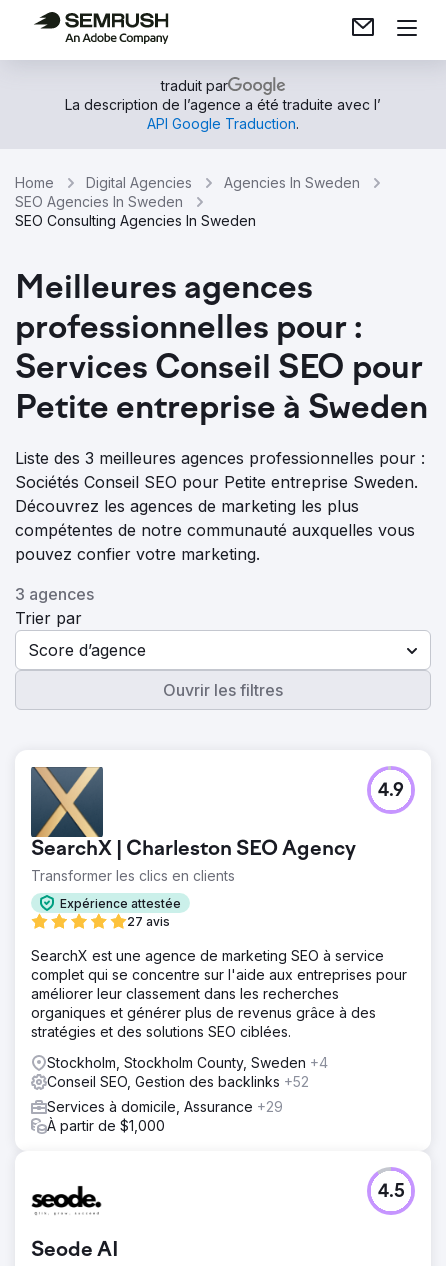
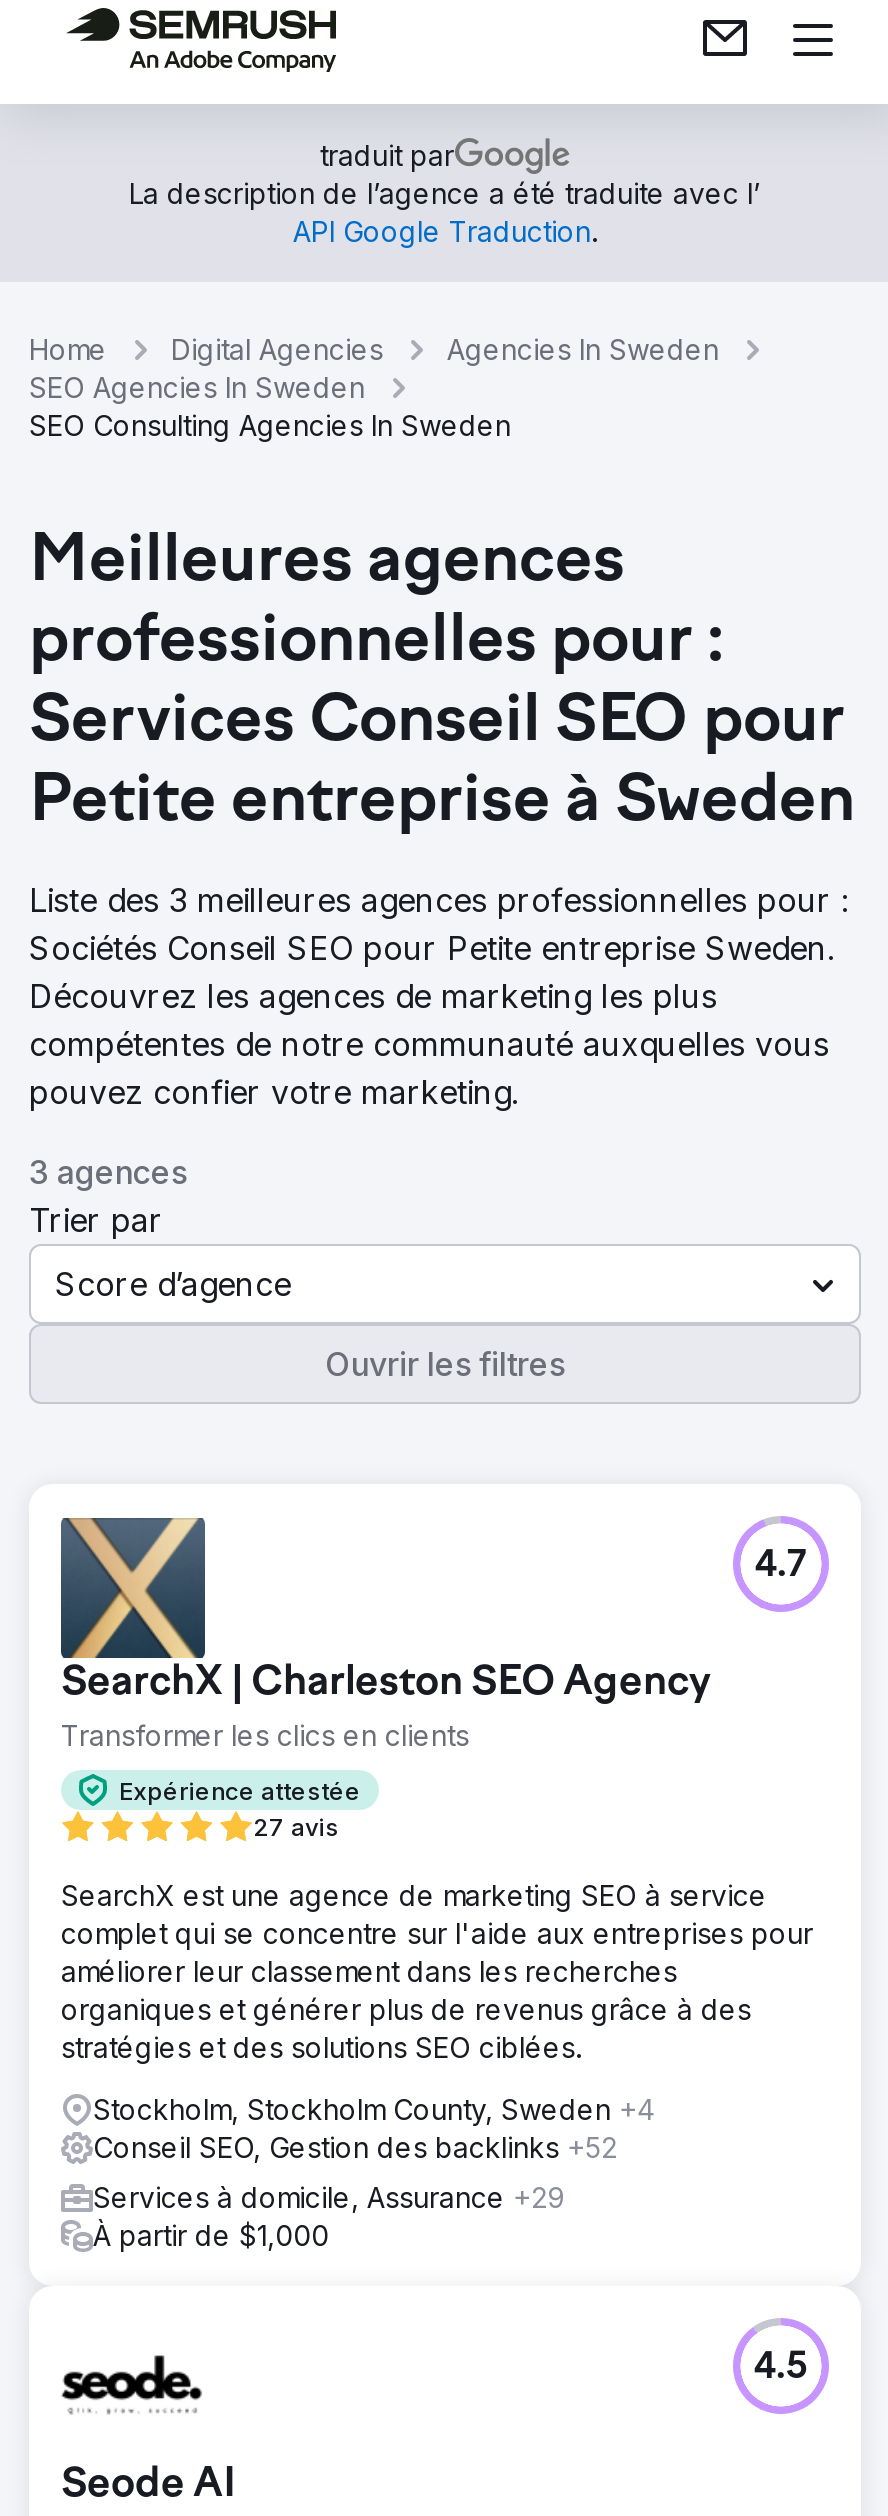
- 4.9
+ 4.7
